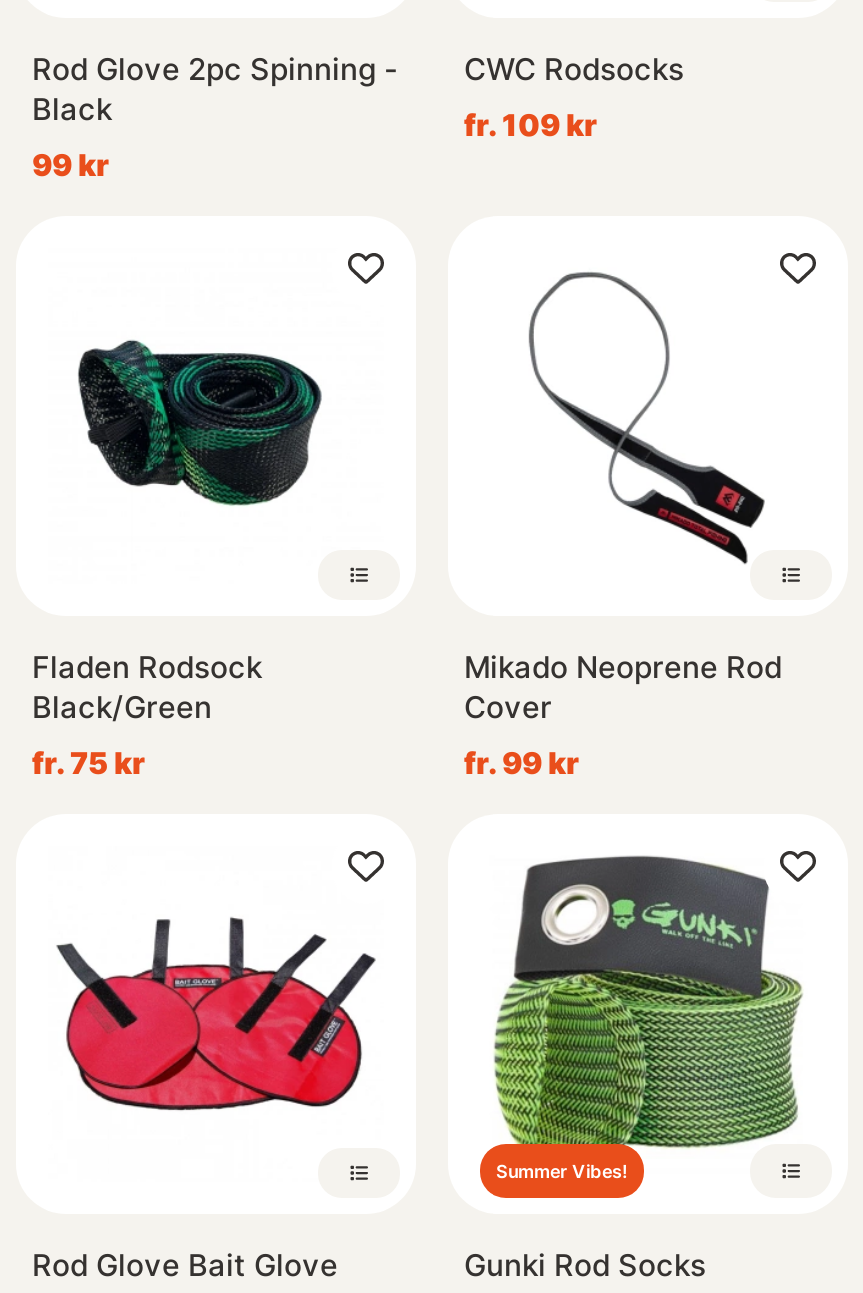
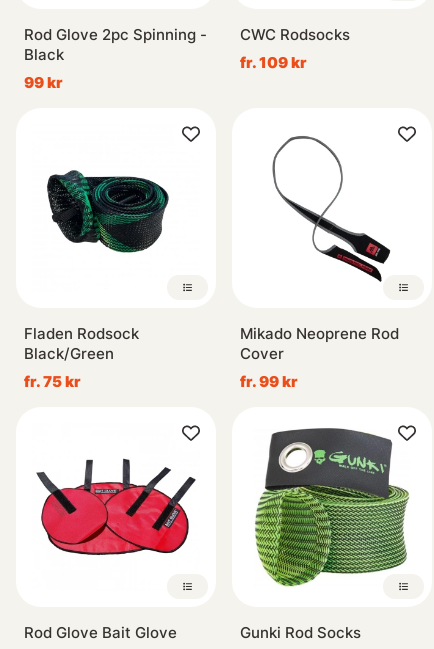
- Summer Vibes!
